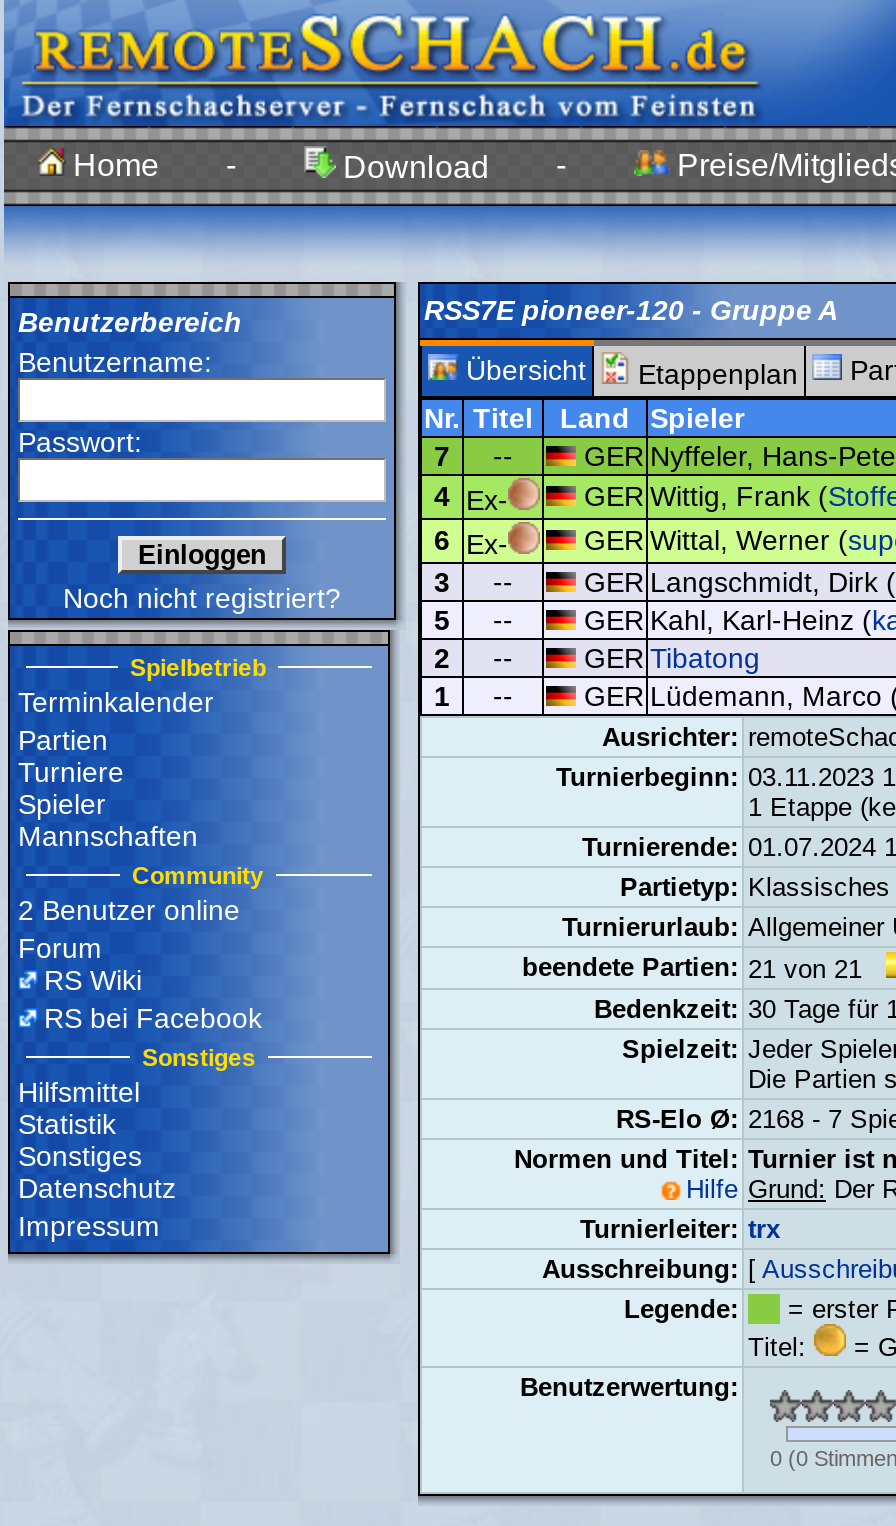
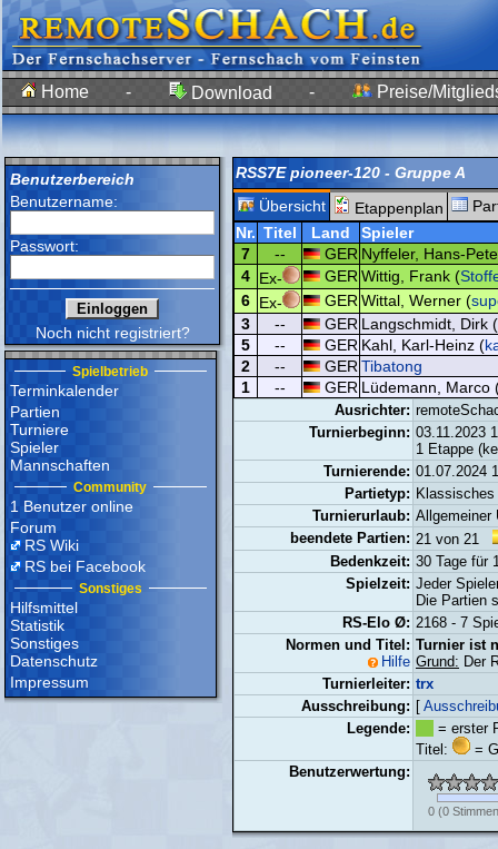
- 2 Benutzer online
+ 1 Benutzer online
